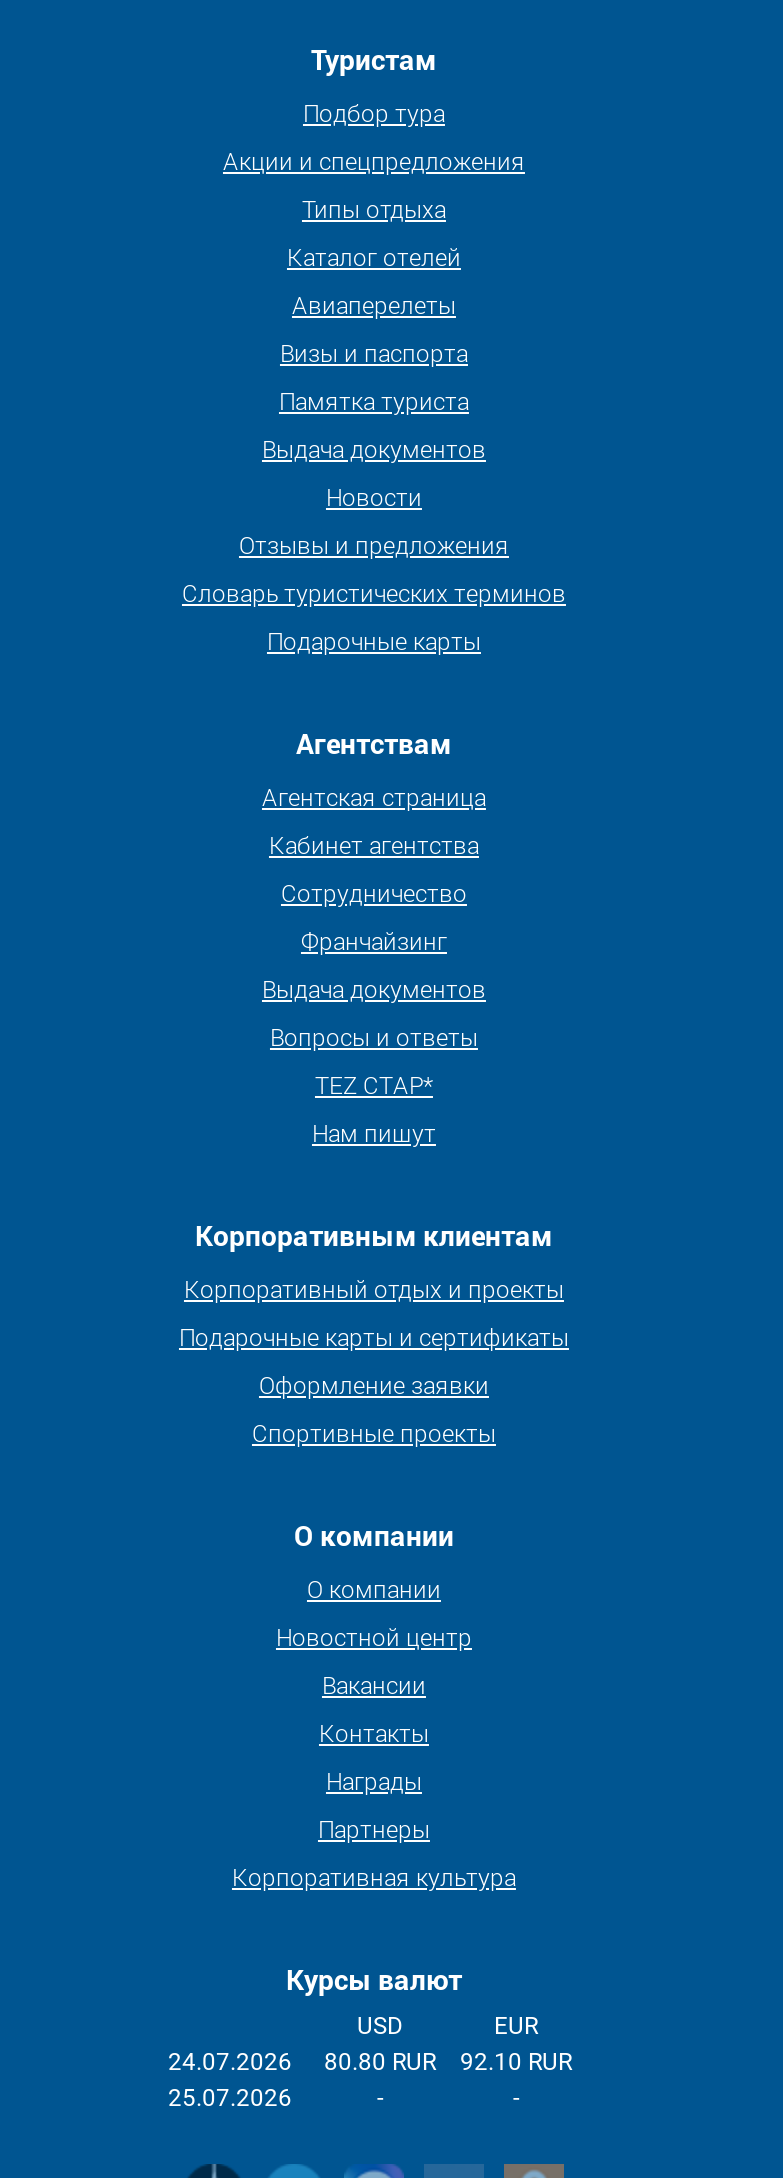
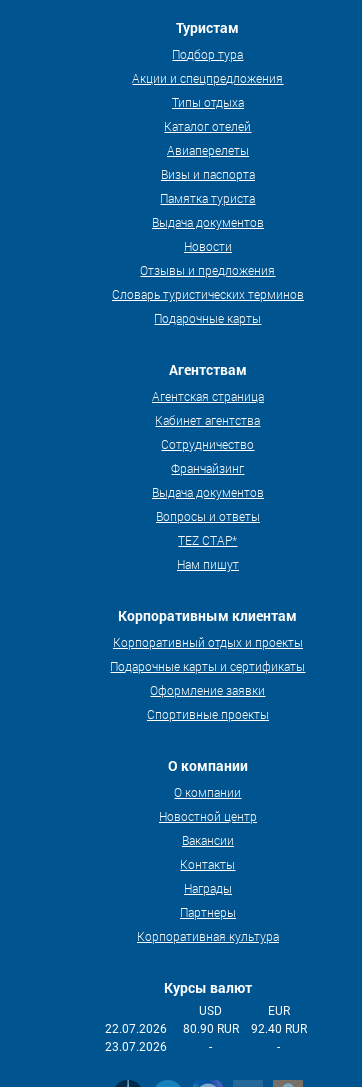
- 24.07.2026
+ 22.07.2026

- 80.80 RUR
+ 80.90 RUR

- 92.10 RUR
+ 92.40 RUR

- 25.07.2026
+ 23.07.2026
